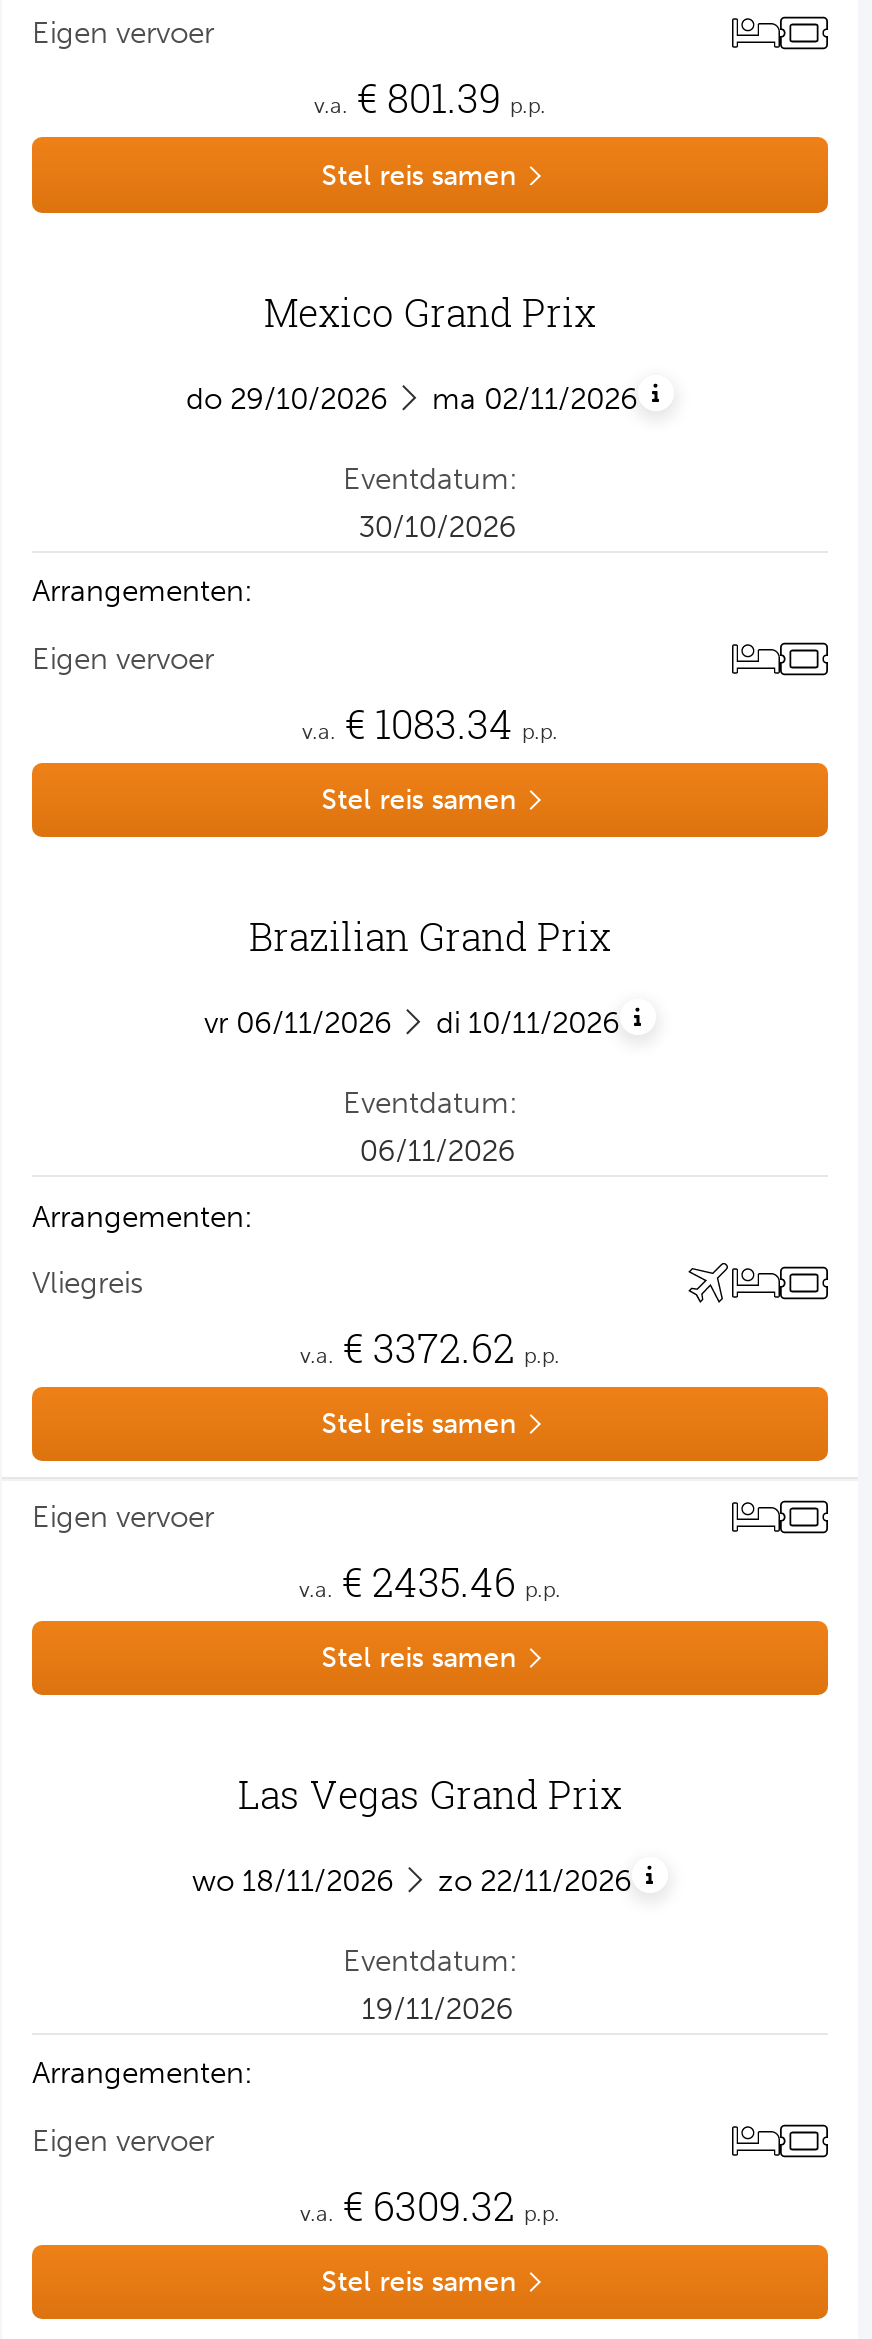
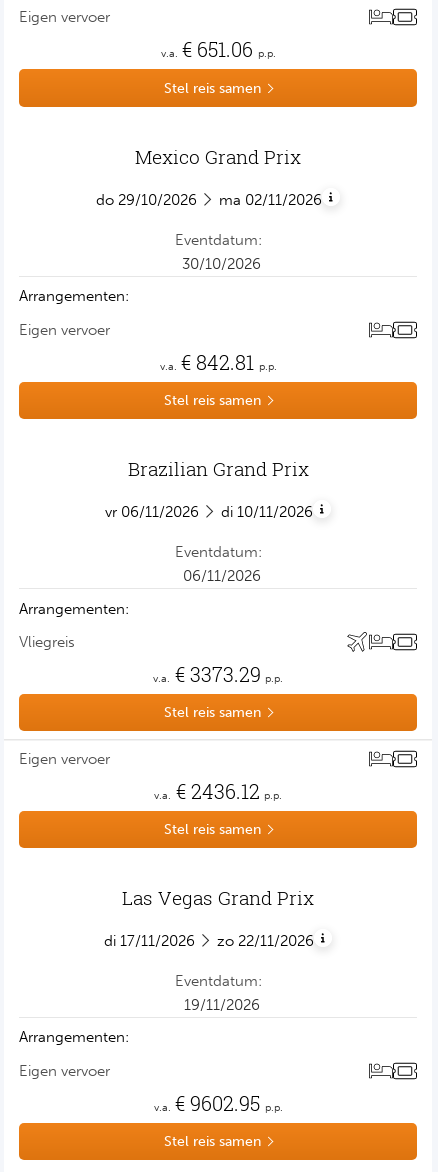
- v.a. €801.39 p.p.
+ v.a. €651.06 p.p.

- v.a. €1083.34 p.p.
+ v.a. €842.81 p.p.

- v.a. €3372.62 p.p.
+ v.a. €3373.29 p.p.

- v.a. €2435.46 p.p.
+ v.a. €2436.12 p.p.

- wo 18/11/2026 zo 22/11/2026
+ di 17/11/2026 zo 22/11/2026

- v.a. €6309.32 p.p.
+ v.a. €9602.95 p.p.
